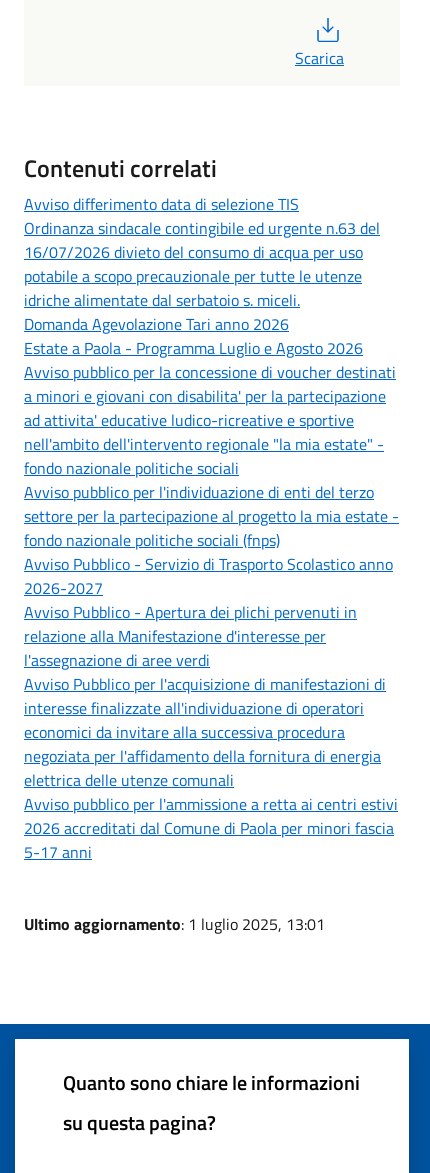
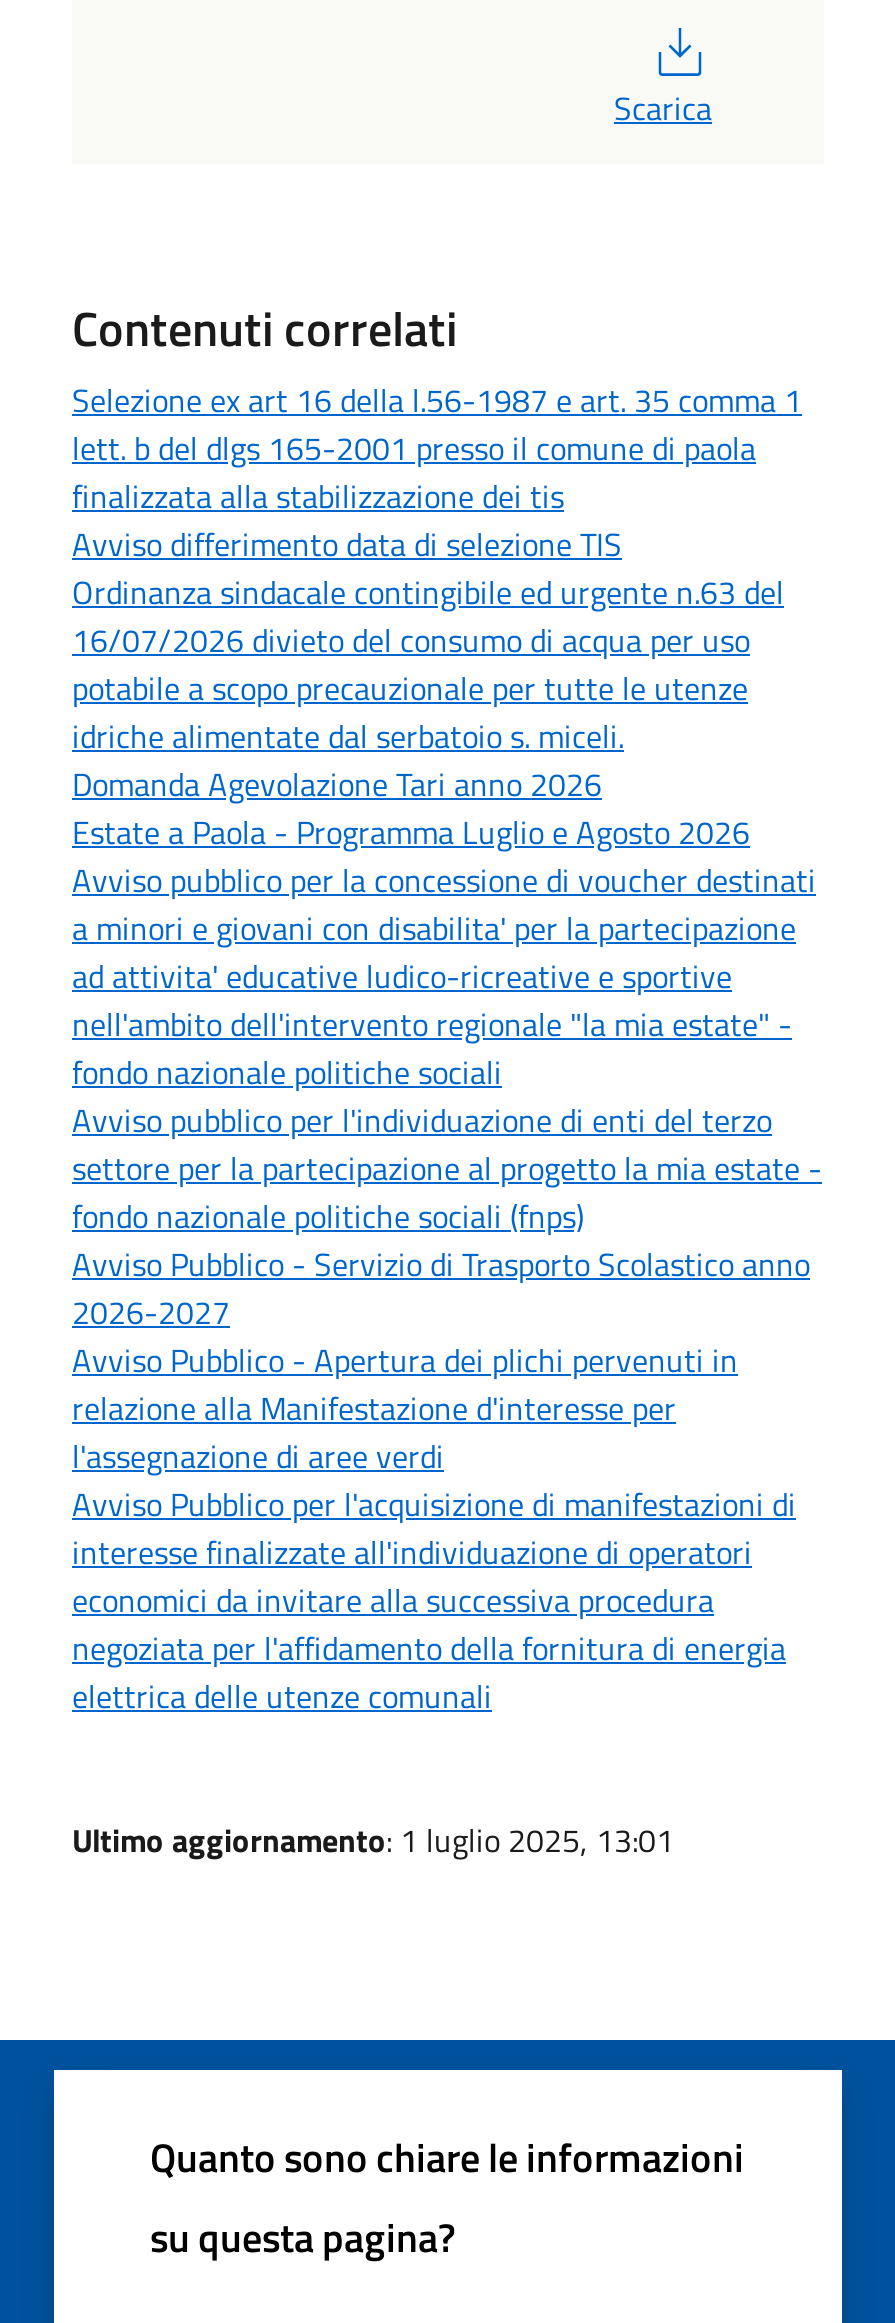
+ Selezione ex art 16 della l.56-1987 e art. 35 comma 1
+ lett. b del dlgs 165-2001 presso il comune di paola
+ finalizzata alla stabilizzazione dei tis

moved down: Avviso differimento data di selezione TIS | Ordinanza sindacale contingibile ed urgente n.63 del | 16/07/2026 divieto del consumo di acqua per uso | ... | negoziata per l'affidamento della fornitura di energia | elettrica delle utenze comunali

- Avviso pubblico per l'ammissione a retta ai centri estivi
- 2026 accreditati dal Comune di Paola per minori fascia
- 5-17 anni
